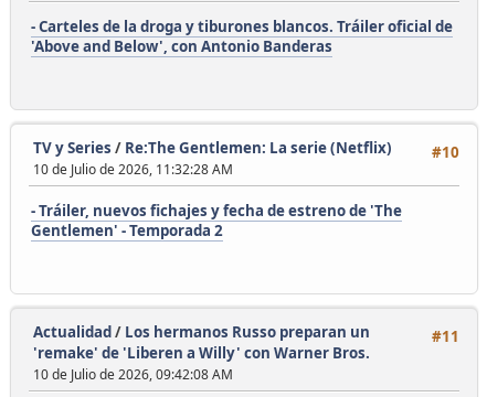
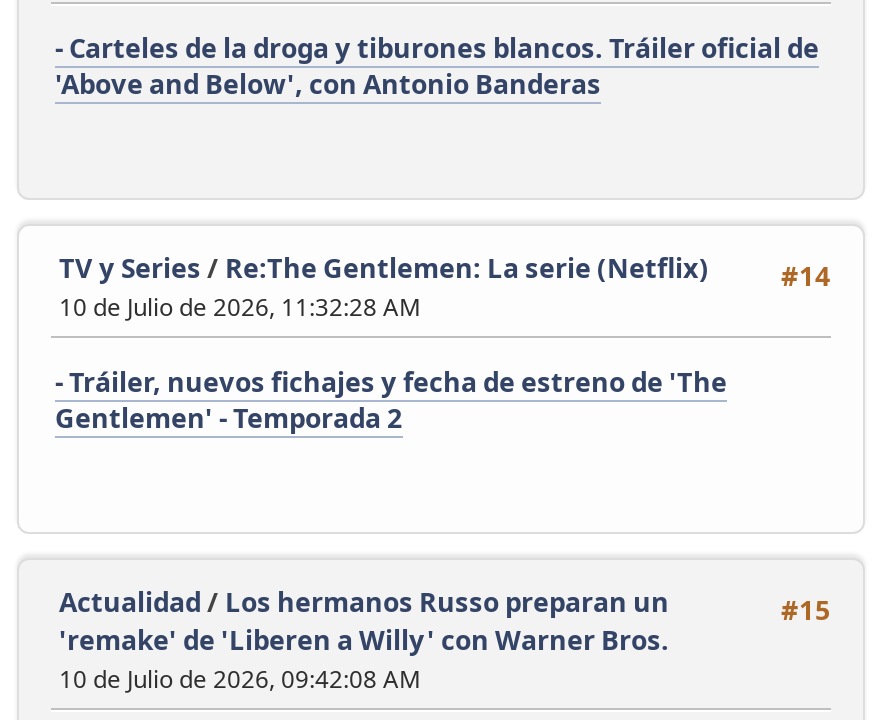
- TV y Series / Re:The Gentlemen: La serie (Netflix) #10
+ TV y Series / Re:The Gentlemen: La serie (Netflix) #14

- #11
+ #15
